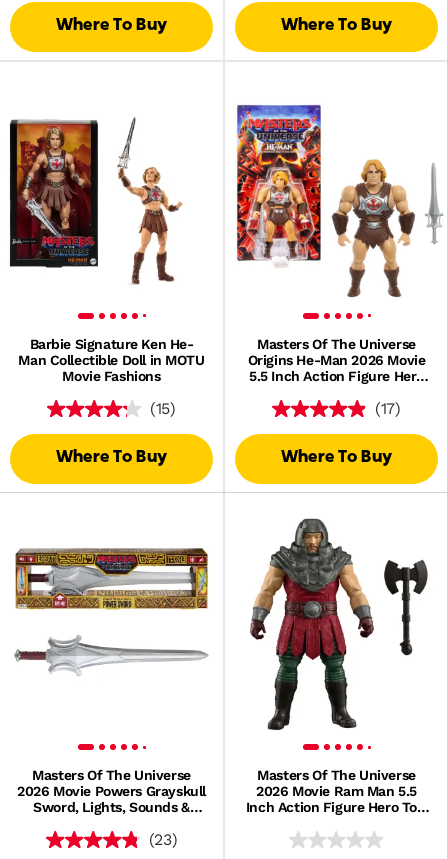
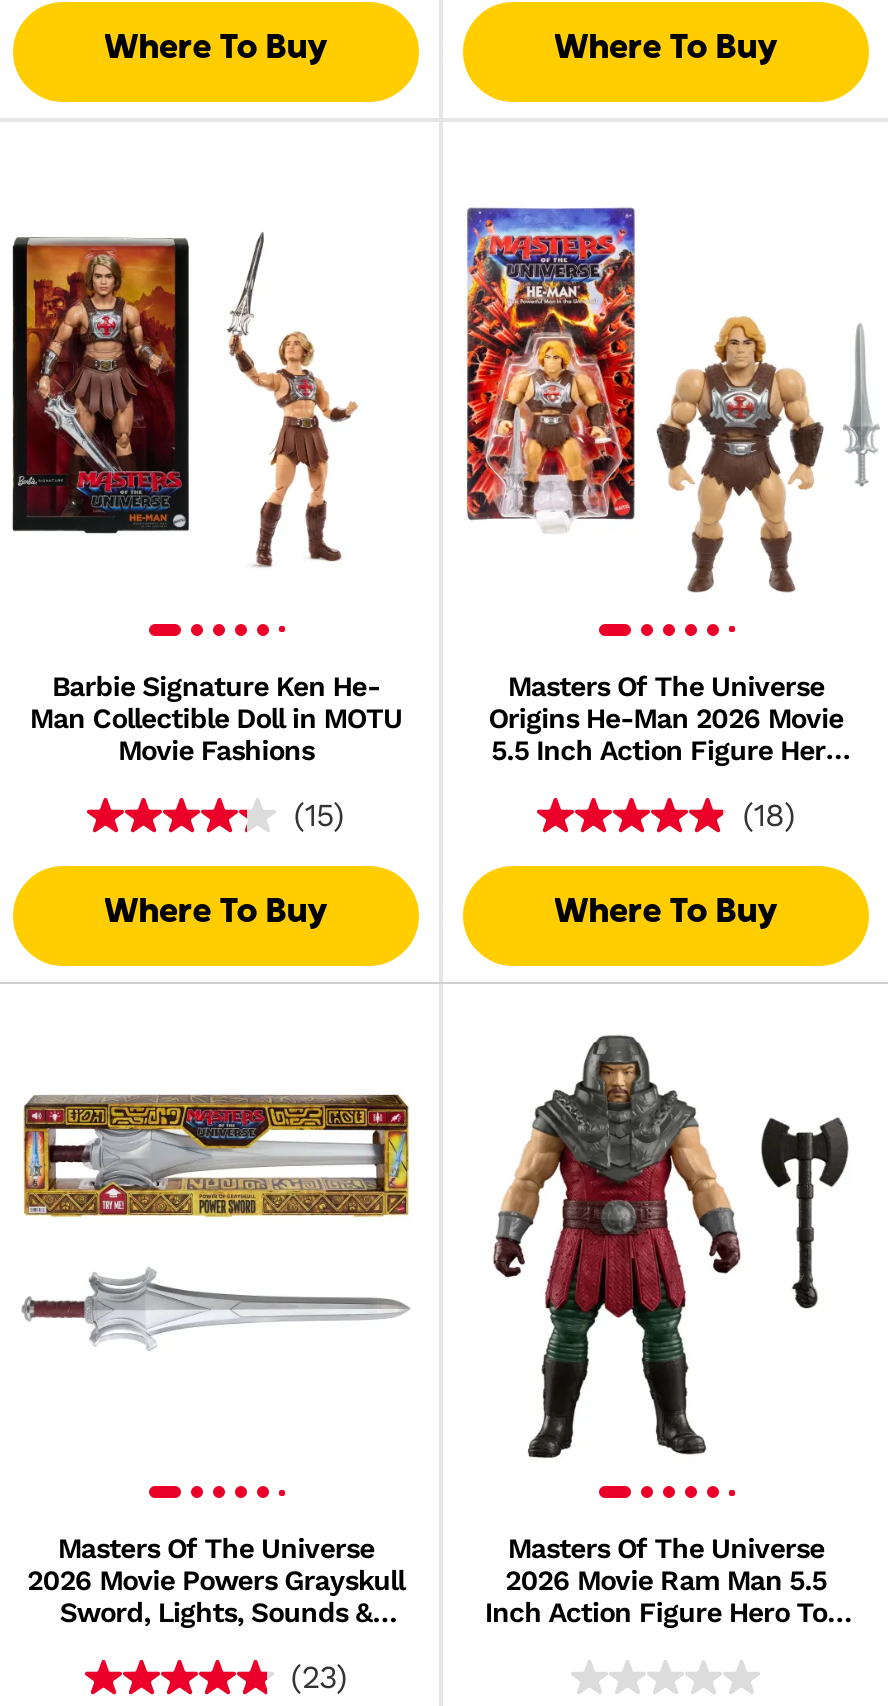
- (17)
+ (18)
